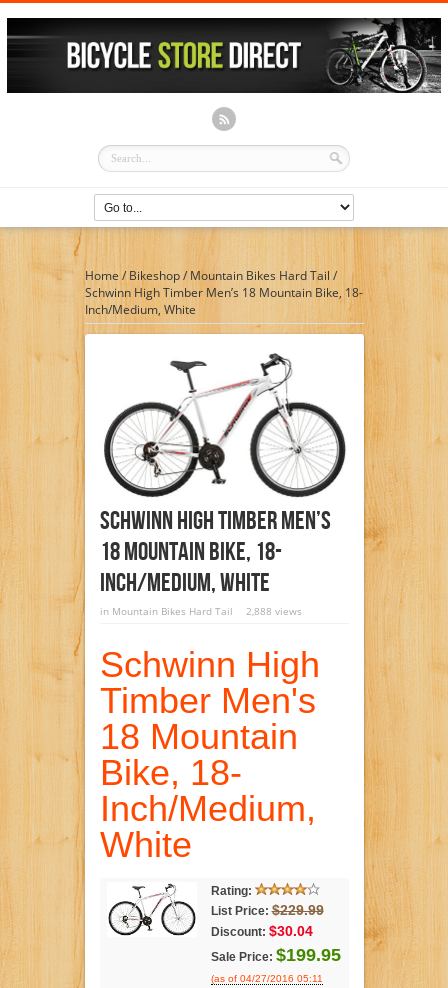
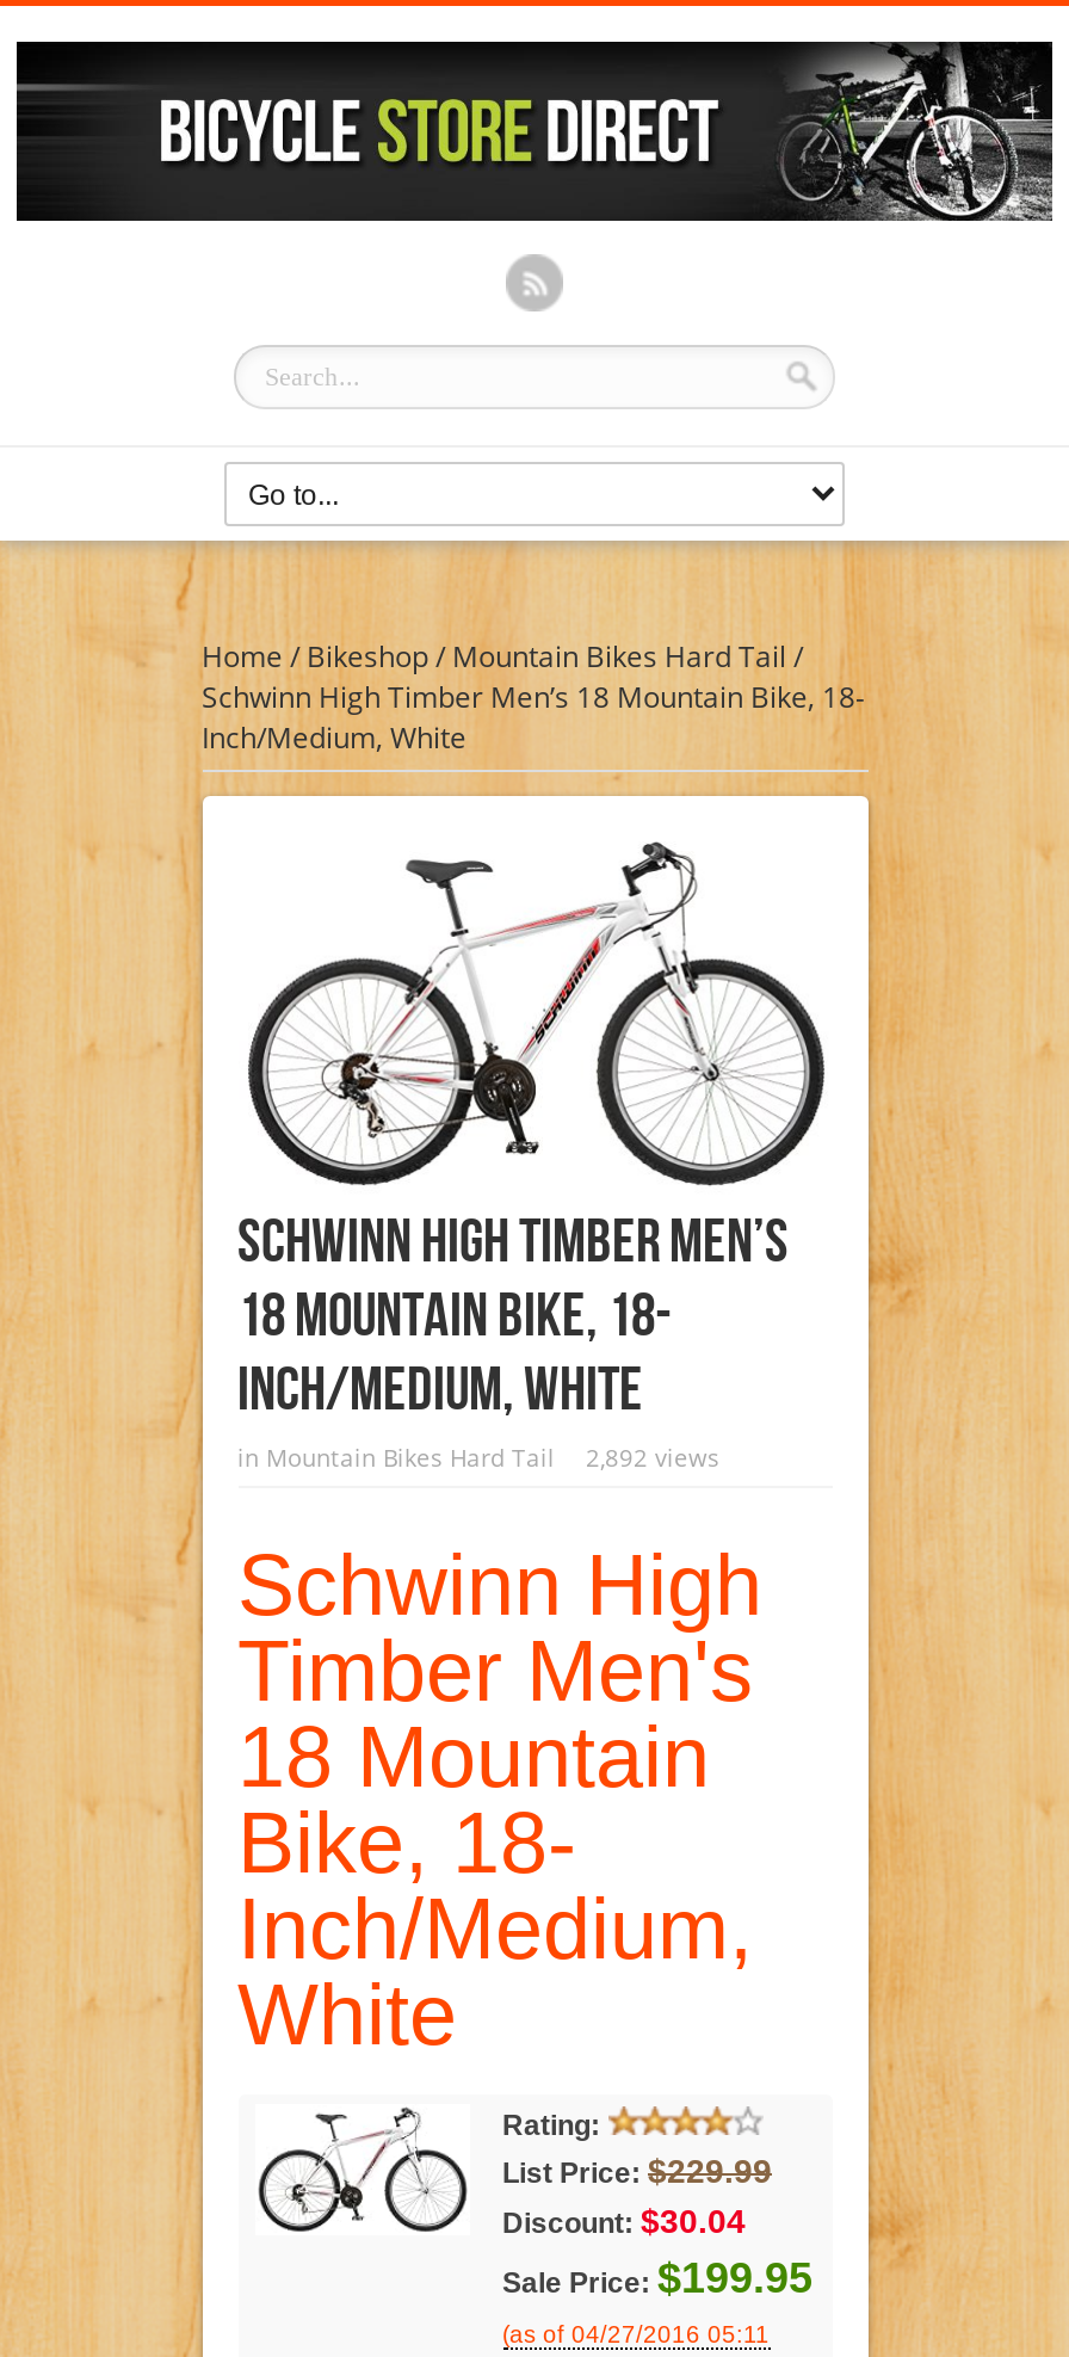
- in Mountain Bikes Hard Tail 2,888 views
+ in Mountain Bikes Hard Tail 2,892 views
